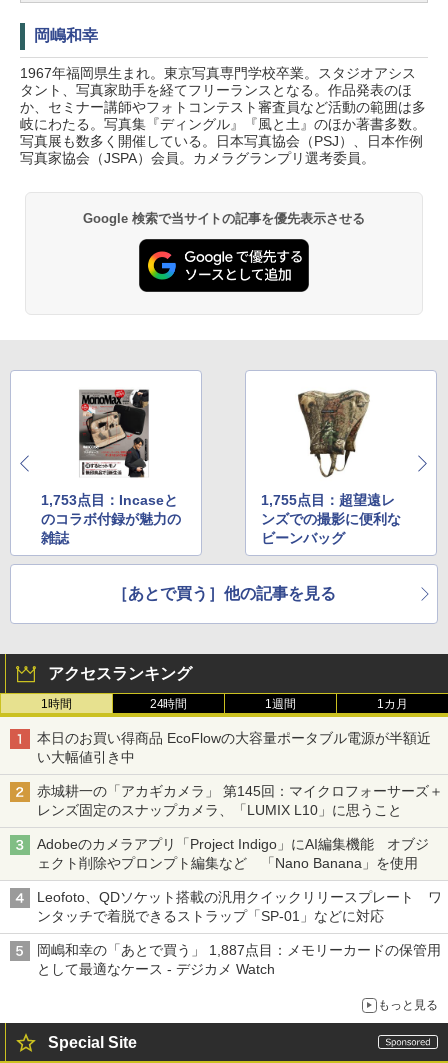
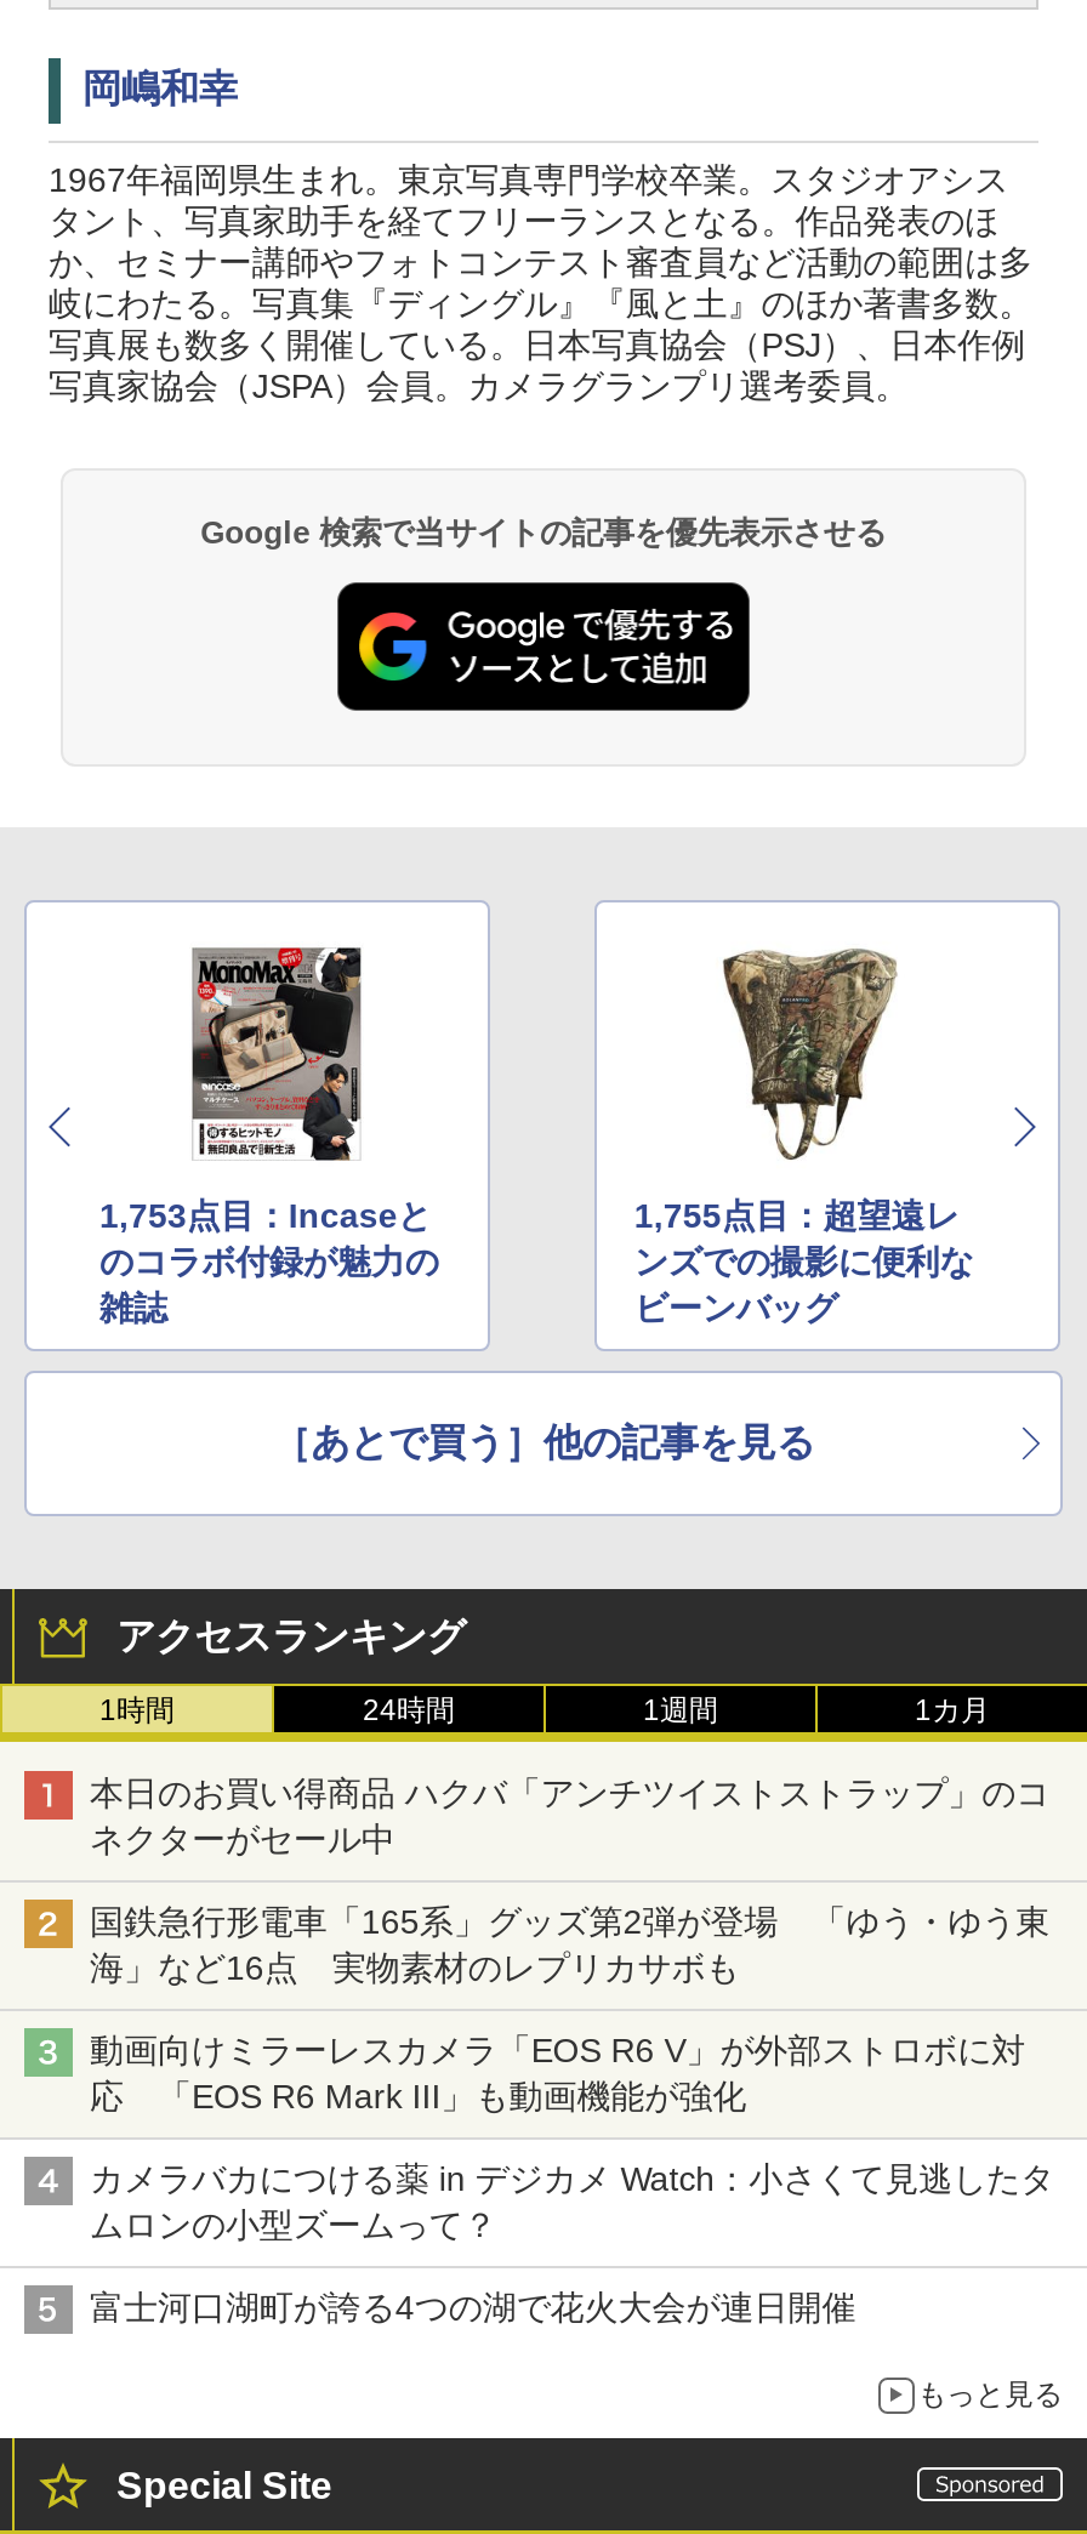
- 本日のお買い得商品 EcoFlowの大容量ポータブル電源が半額近
- い大幅値引き中
+ 本日のお買い得商品 ハクバ「アンチツイストストラップ」のコ
+ ネクターがセール中

- 赤城耕一の「アカギカメラ」 第145回：マイクロフォーサーズ＋
- レンズ固定のスナップカメラ、「LUMIX L10」に思うこと
+ 国鉄急行形電車「165系」グッズ第2弾が登場 「ゆう・ゆう東
+ 海」など16点 実物素材のレプリカサボも

- Adobeのカメラアプリ「Project Indigo」にAI編集機能 オブジ
- ェクト削除やプロンプト編集など 「Nano Banana」を使用
+ 動画向けミラーレスカメラ「EOS R6 V」が外部ストロボに対
+ 応 「EOS R6 Mark III」も動画機能が強化

- Leofoto、QDソケット搭載の汎用クイックリリースプレート ワ
- ンタッチで着脱できるストラップ「SP-01」などに対応
+ カメラバカにつける薬 in デジカメ Watch：小さくて見逃したタ
+ ムロンの小型ズームって？

- 岡嶋和幸の「あとで買う」 1,887点目：メモリーカードの保管用
- として最適なケース - デジカメ Watch
+ 富士河口湖町が誇る4つの湖で花火大会が連日開催
